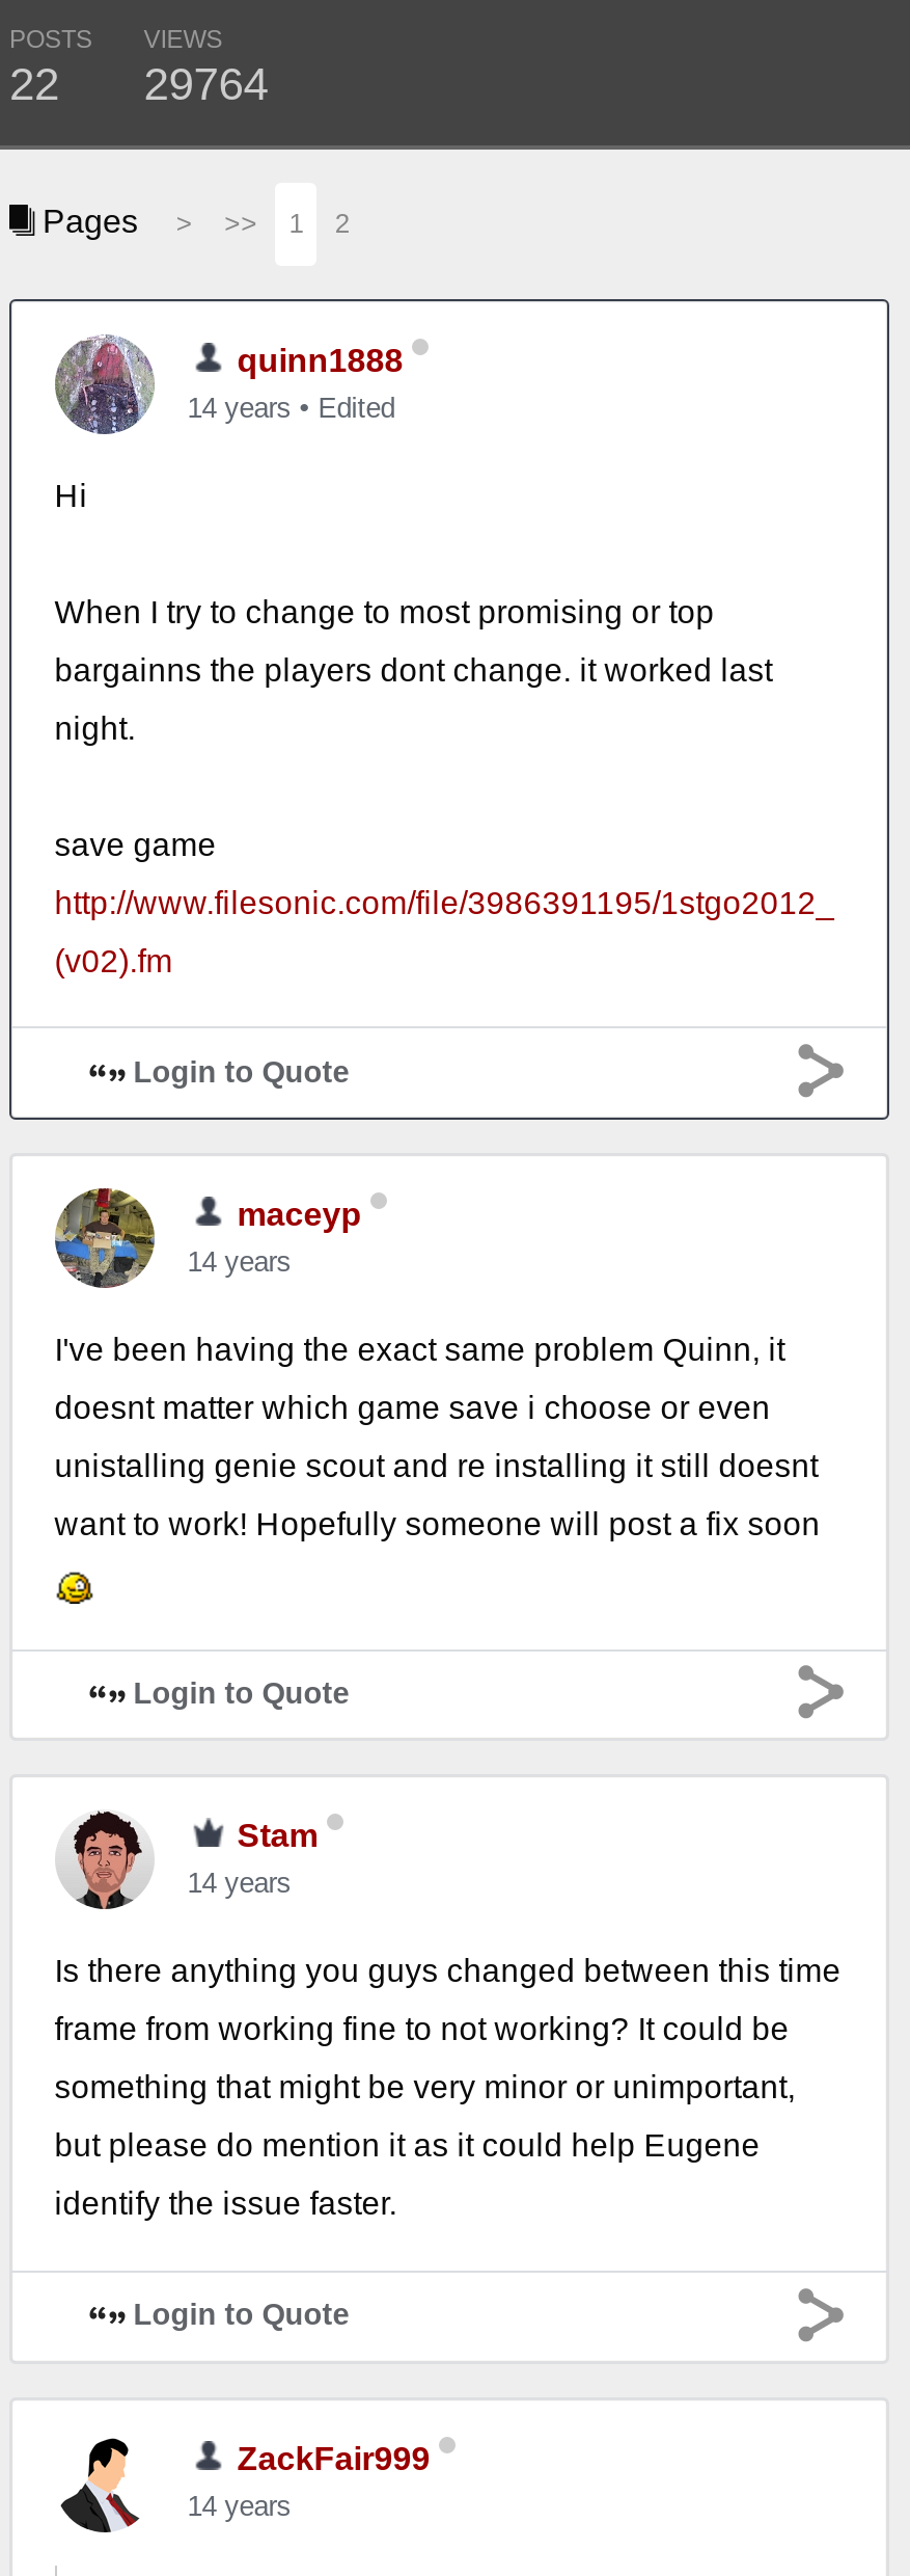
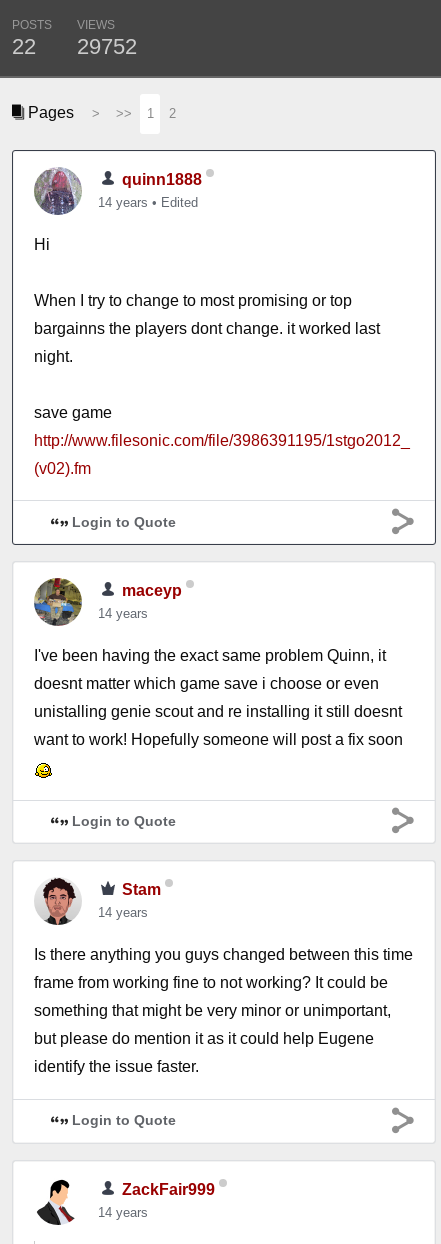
- 22 29764
+ 22 29752
